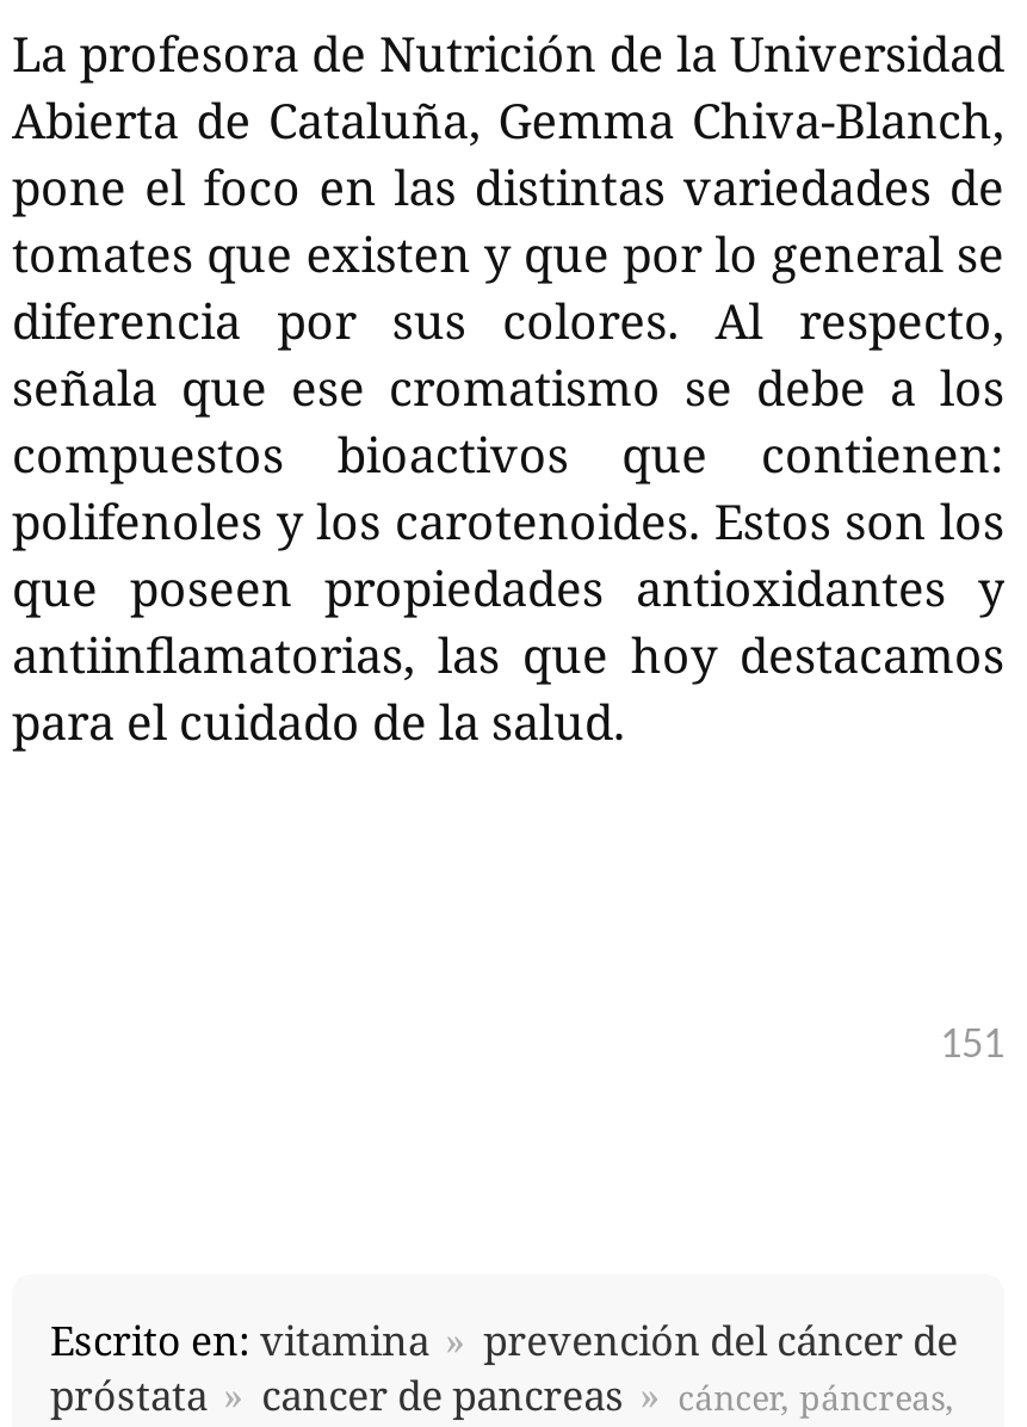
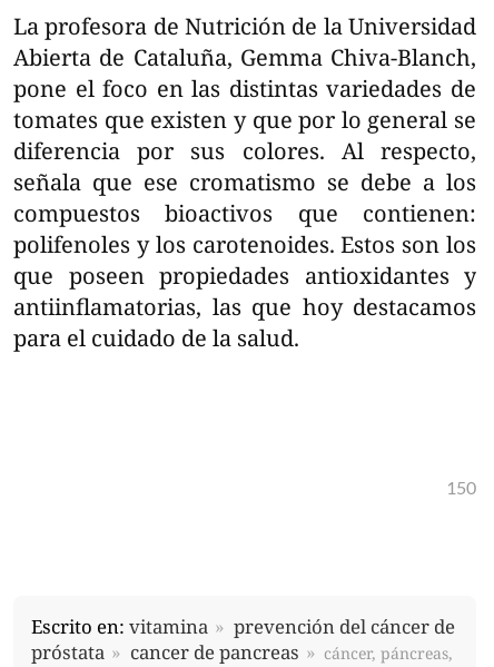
- 151
+ 150
